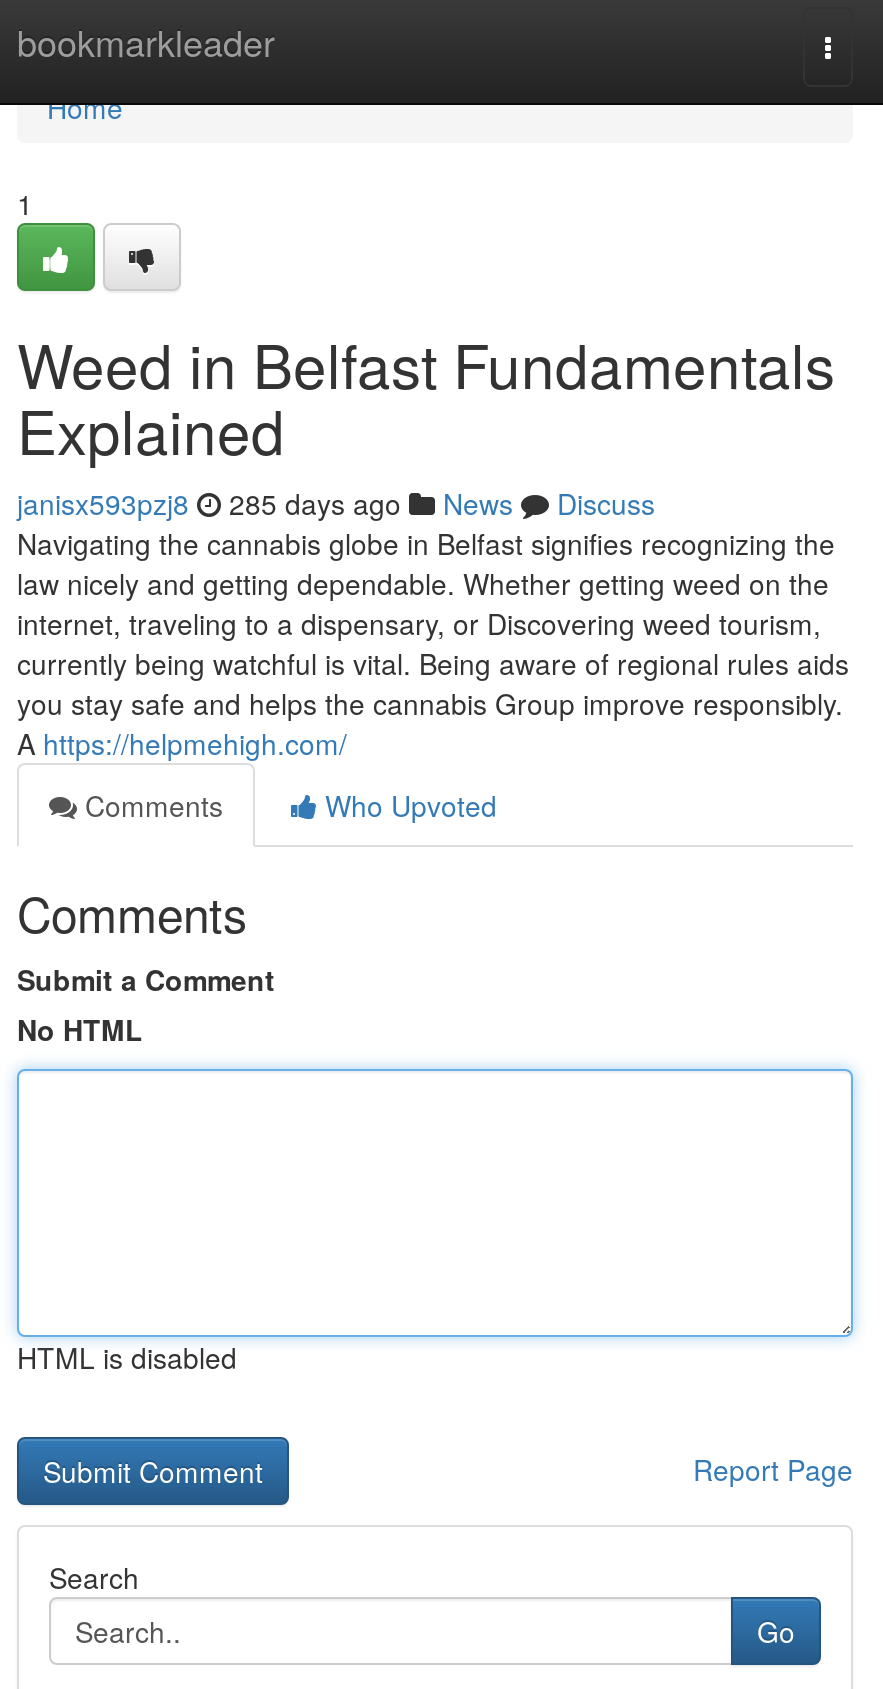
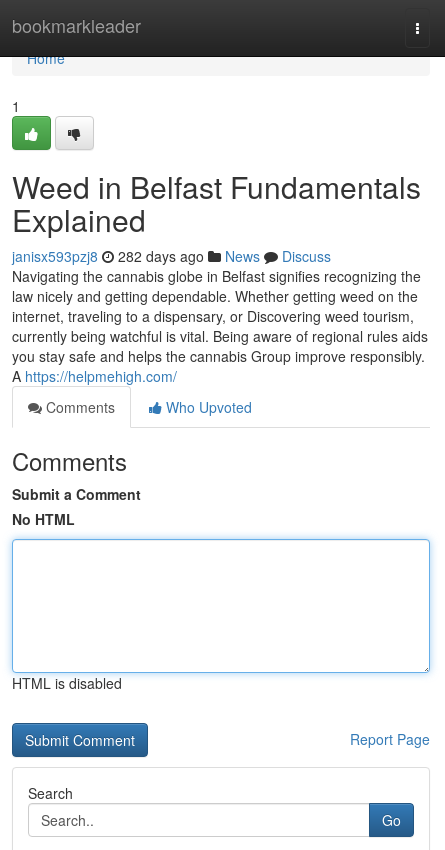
- janisx593pzj8 285 days ago News Discuss
+ janisx593pzj8 282 days ago News Discuss
